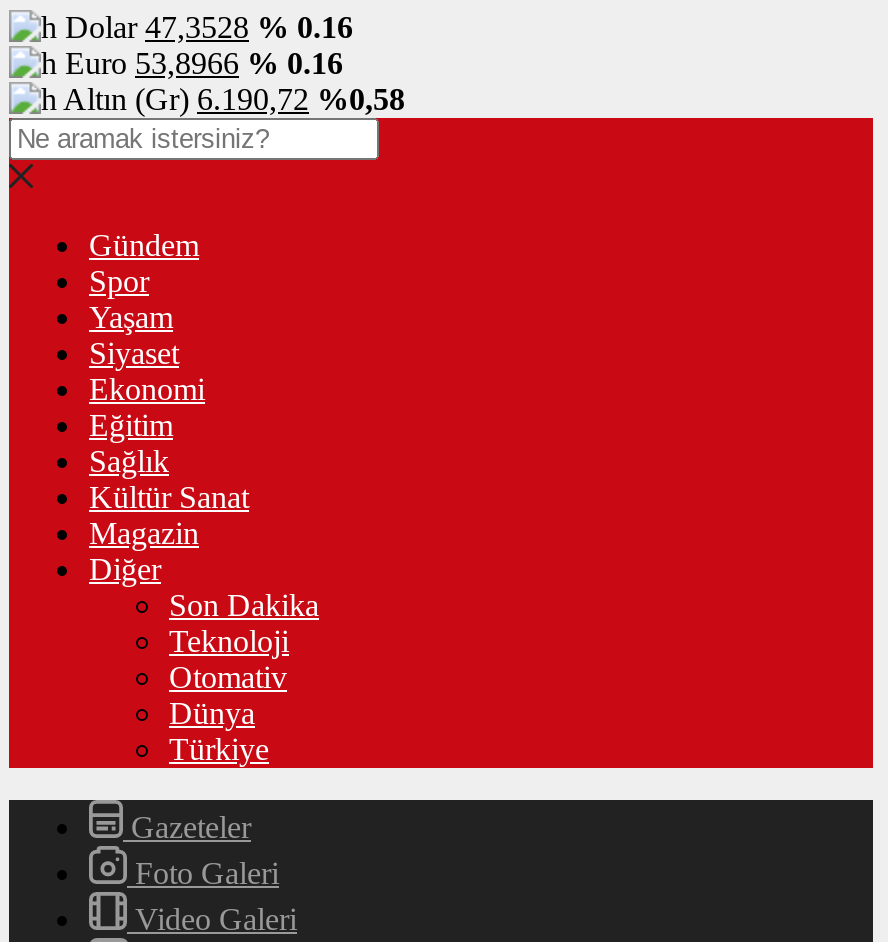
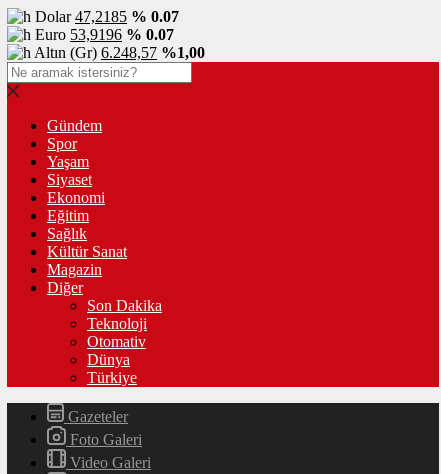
- Dolar 47,3528 % 0.16
+ Dolar 47,2185 % 0.07

- Euro 53,8966 % 0.16
+ Euro 53,9196 % 0.07

- Altın (Gr) 6.190,72 %0,58
+ Altın (Gr) 6.248,57 %1,00
